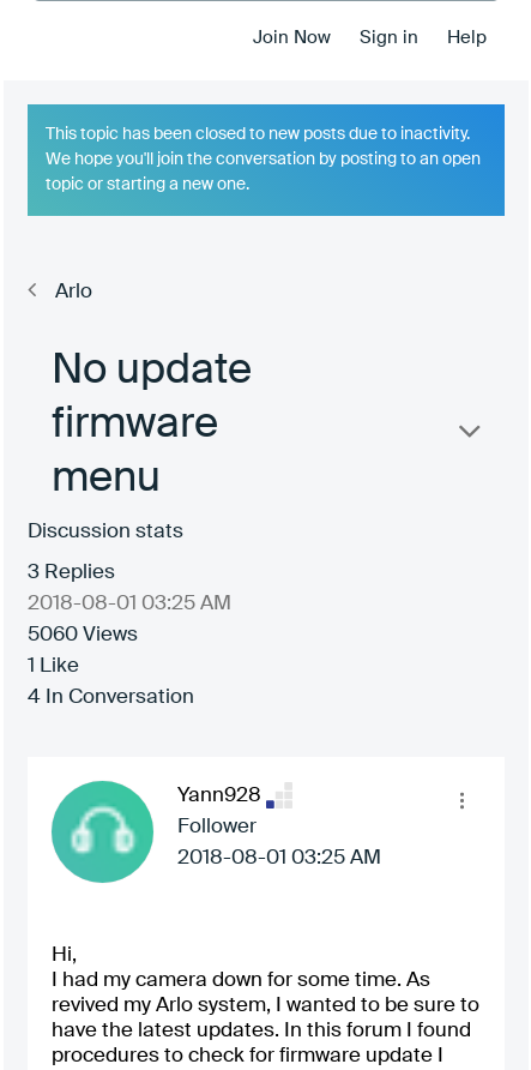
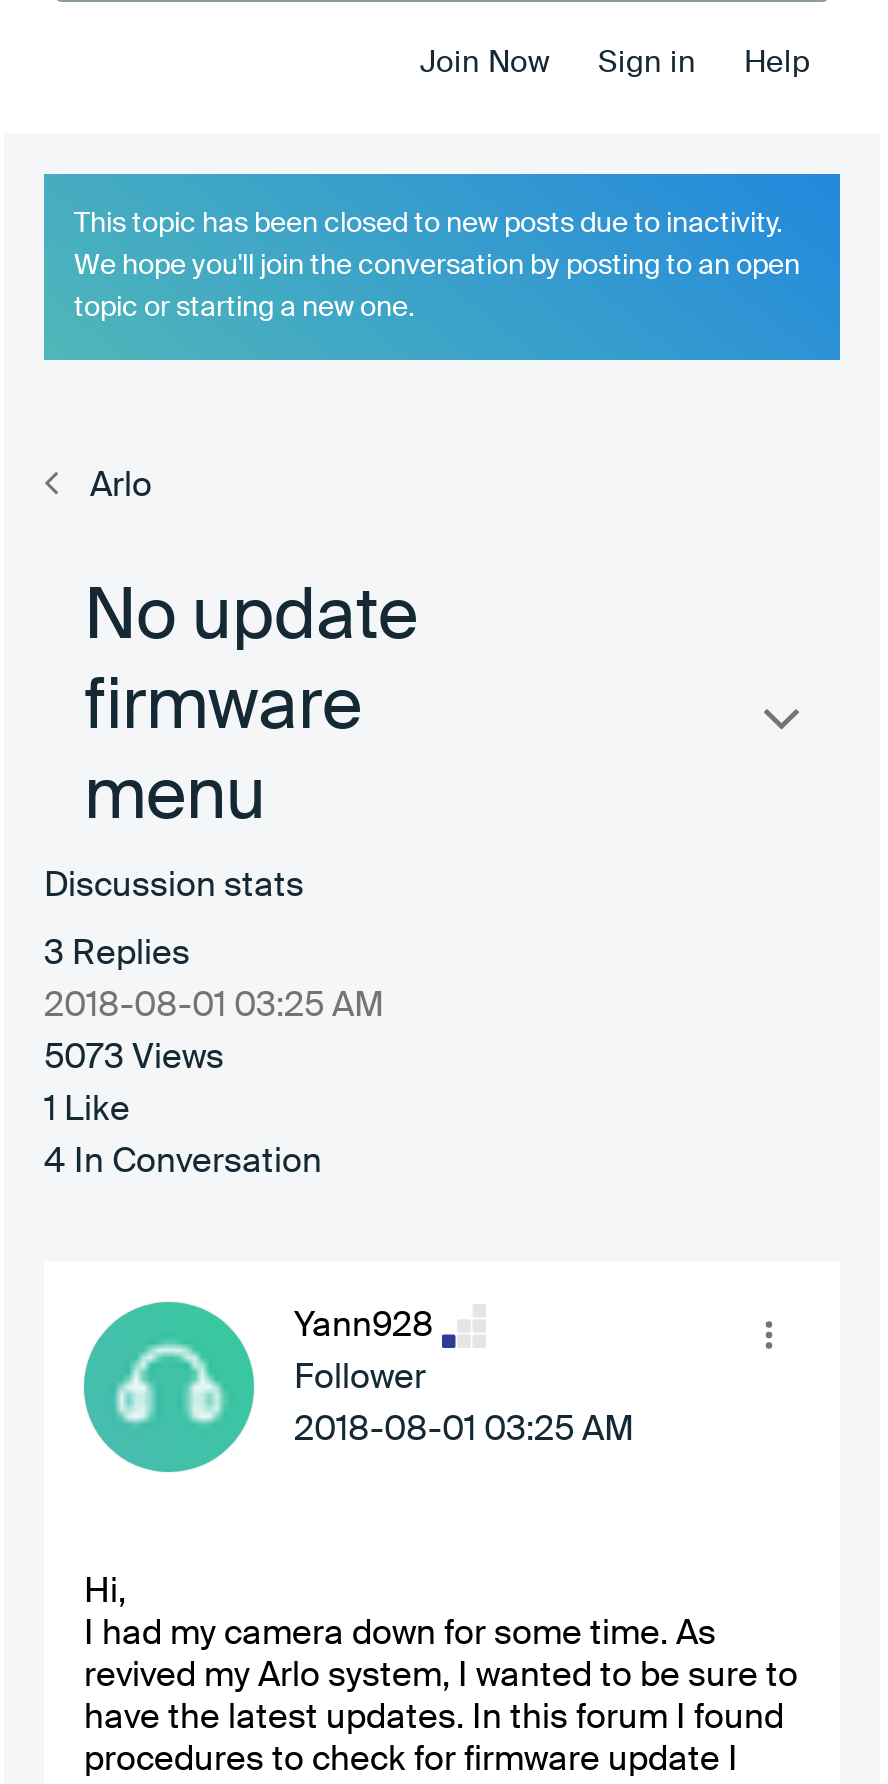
- 5060 Views
+ 5073 Views
